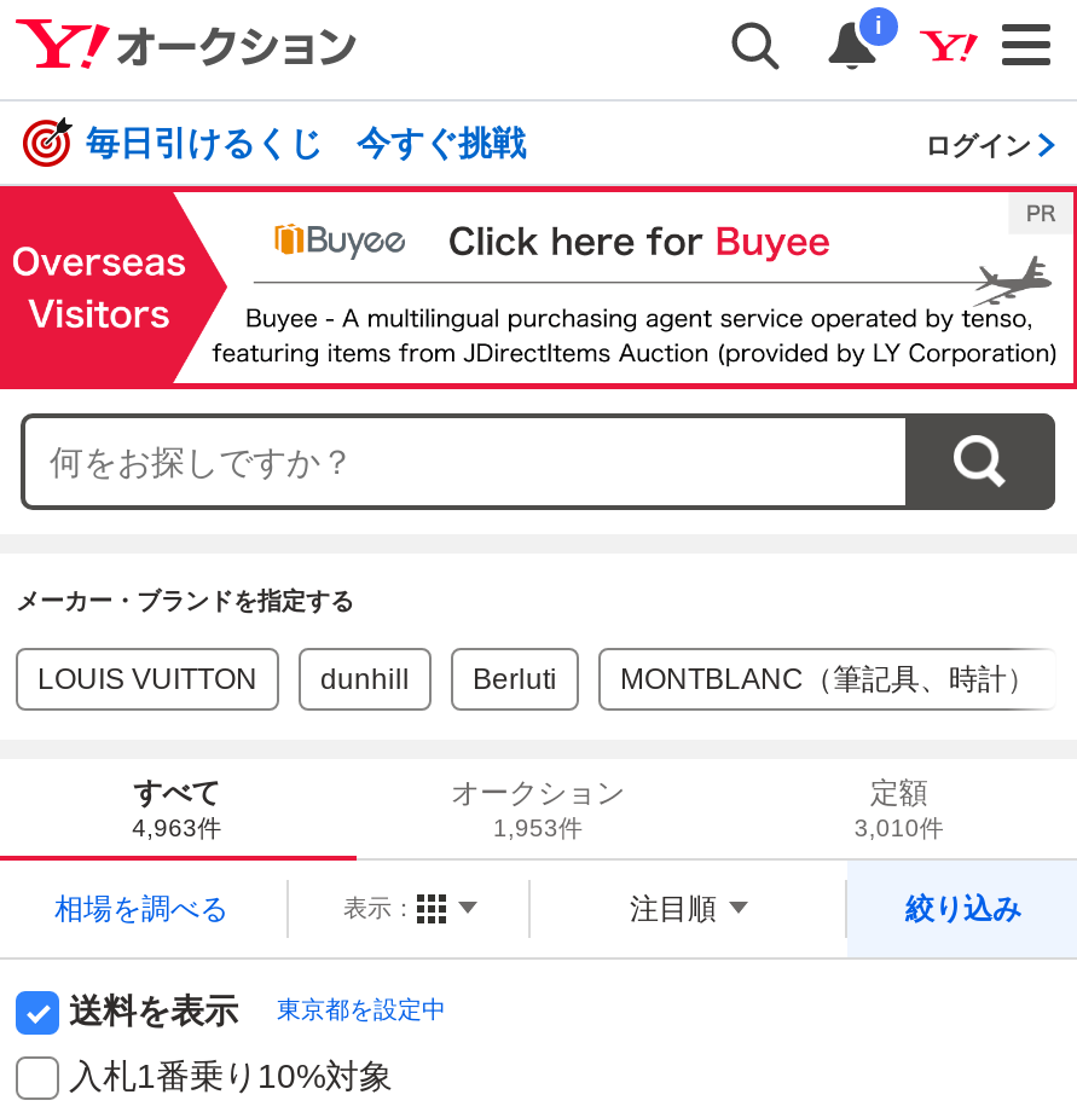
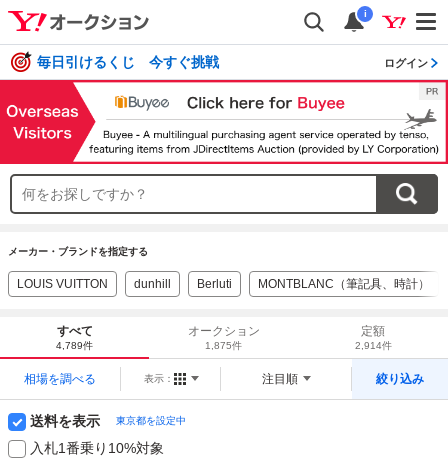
- 4,963件
+ 4,789件

- 1,953件
+ 1,875件

- 3,010件
+ 2,914件
